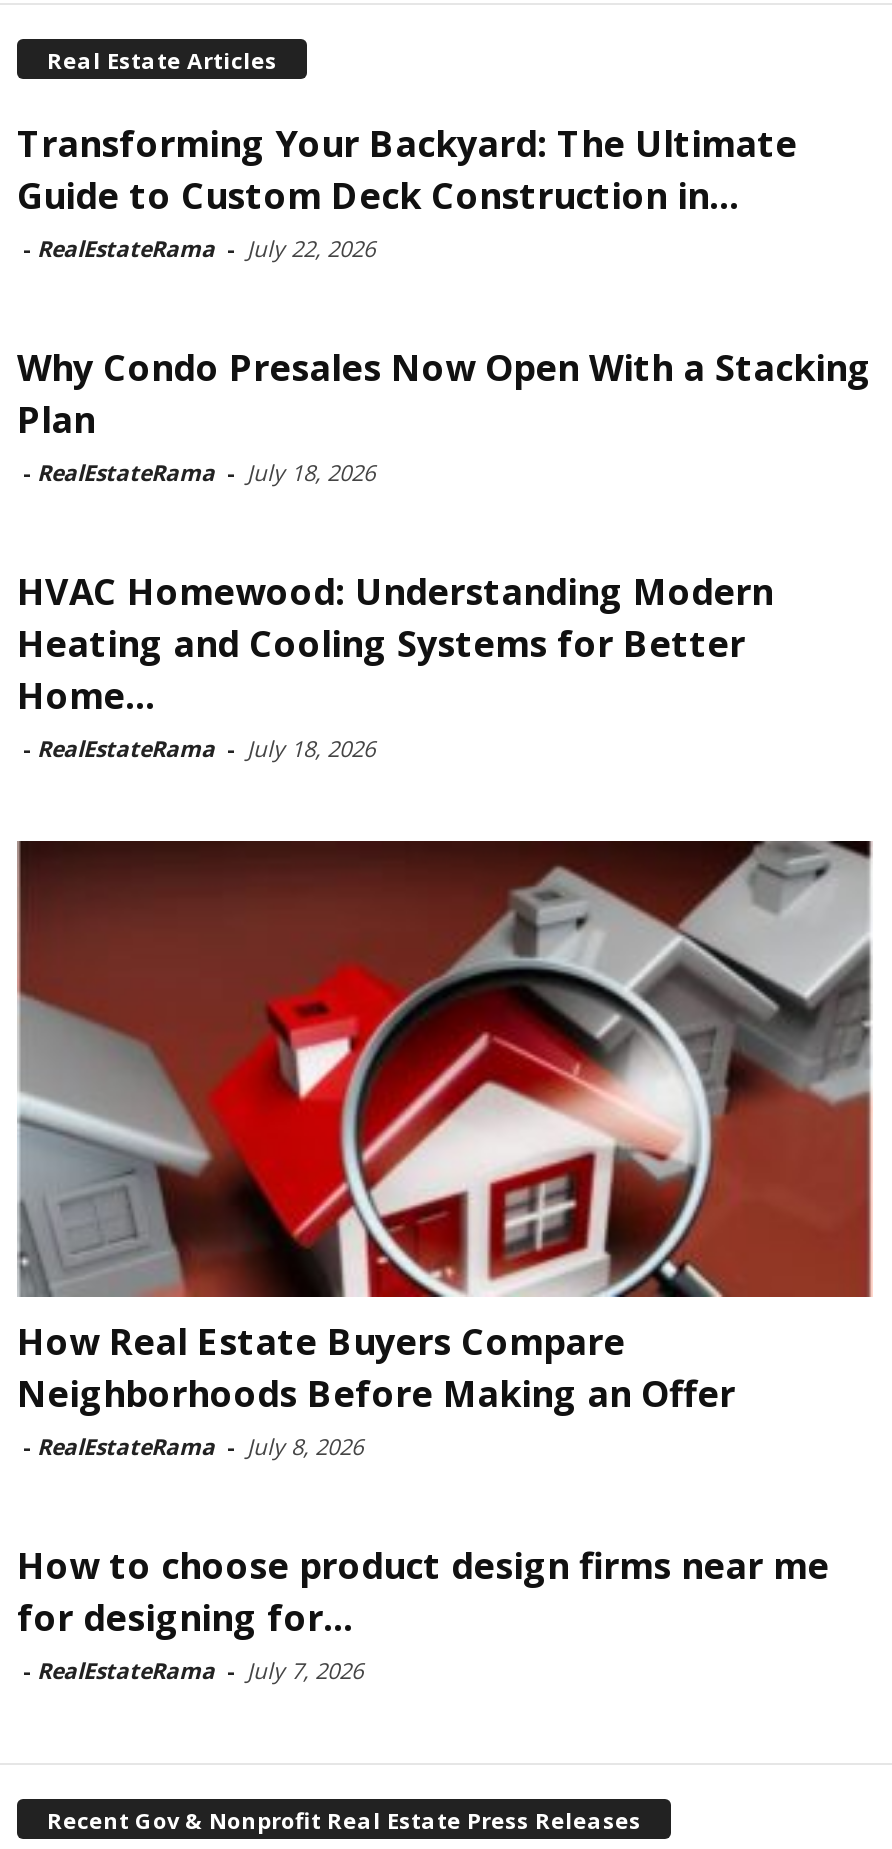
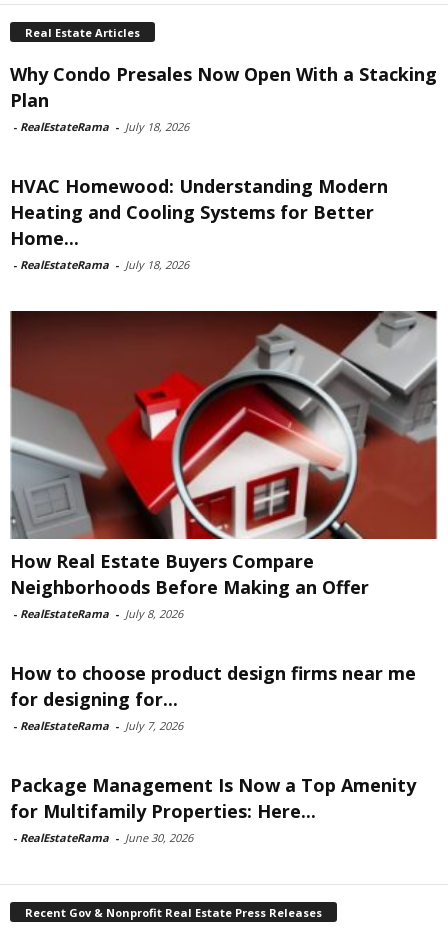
- Transforming Your Backyard: The Ultimate
- Guide to Custom Deck Construction in...
- - RealEstateRama - July 22, 2026

moved up: [image] | Why Condo Presales Now Open With a Stacking | Plan | ... | for designing for... | - RealEstateRama - July 7, 2026

+ Package Management Is Now a Top Amenity
+ for Multifamily Properties: Here...
+ - RealEstateRama - June 30, 2026
